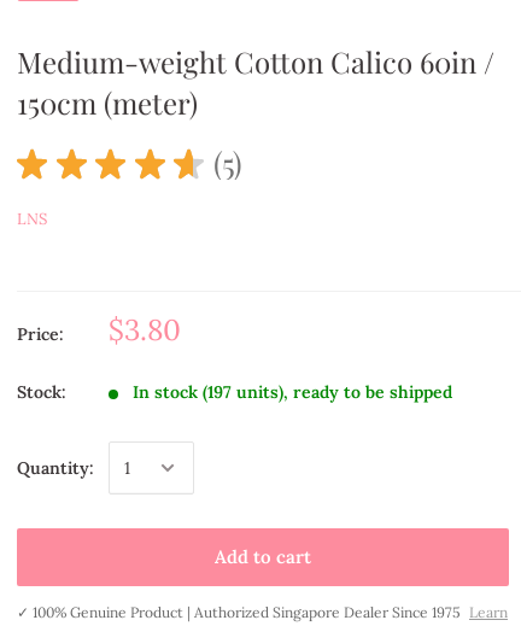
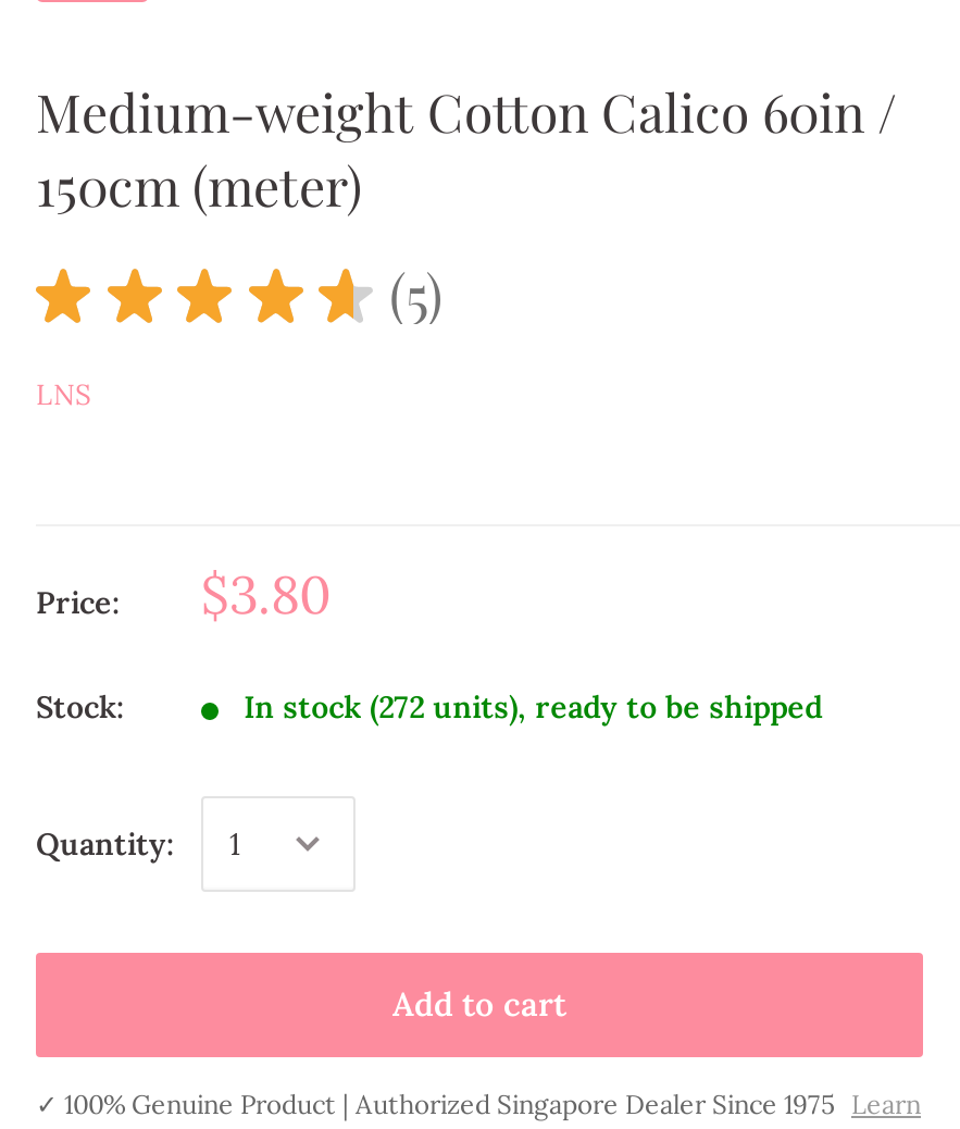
- In stock (197 units), ready to be shipped
+ In stock (272 units), ready to be shipped
